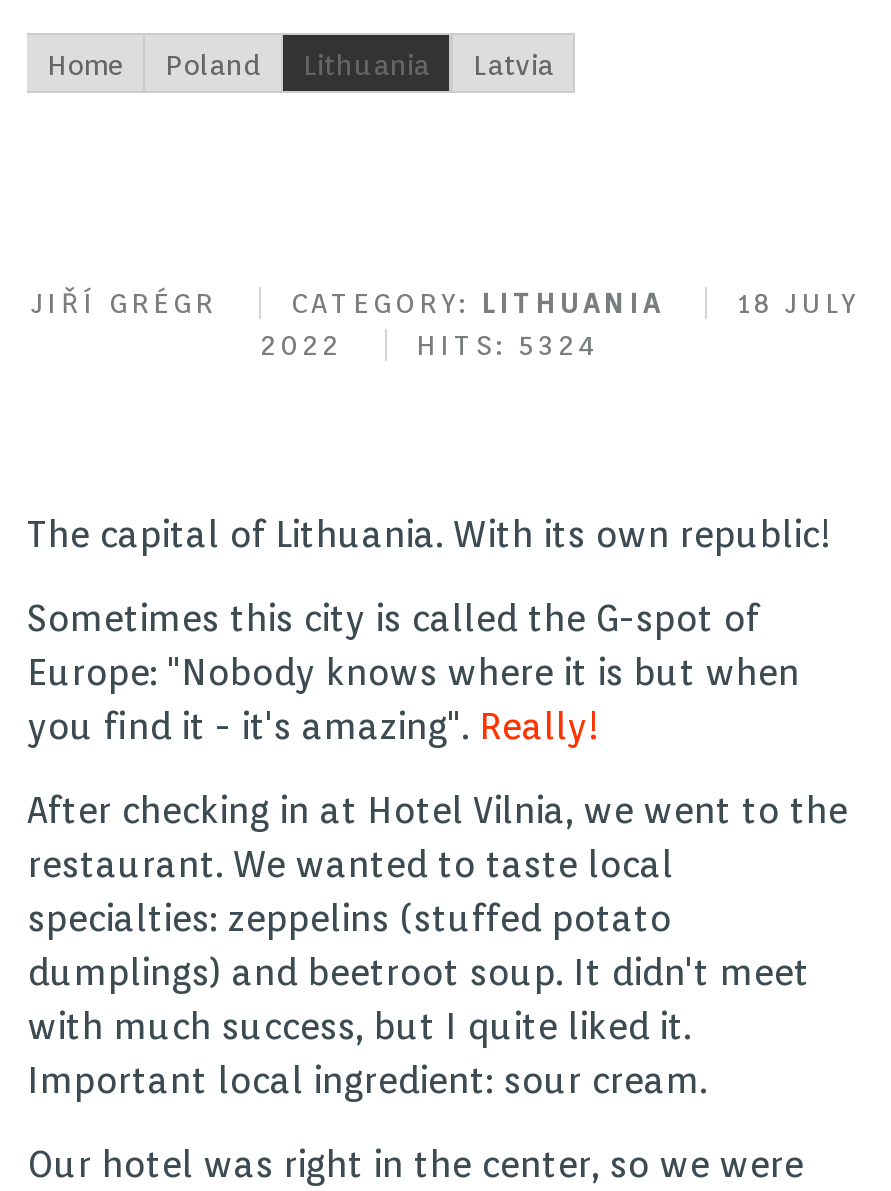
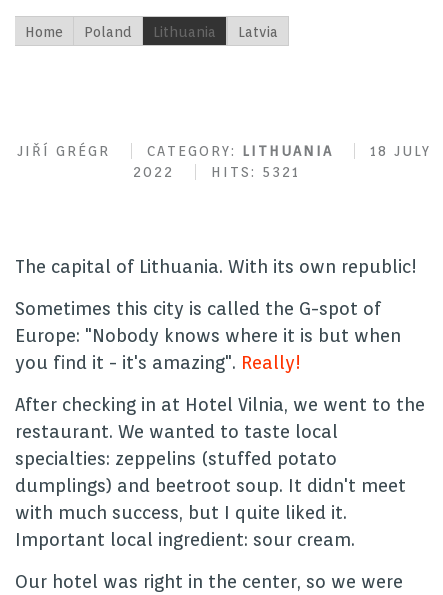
- 2022 HITS: 5324
+ 2022 HITS: 5321
